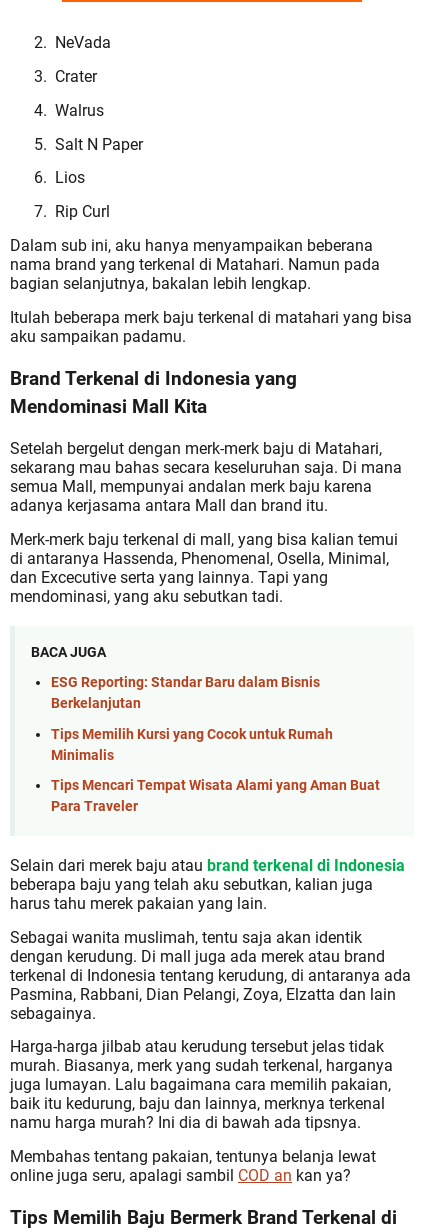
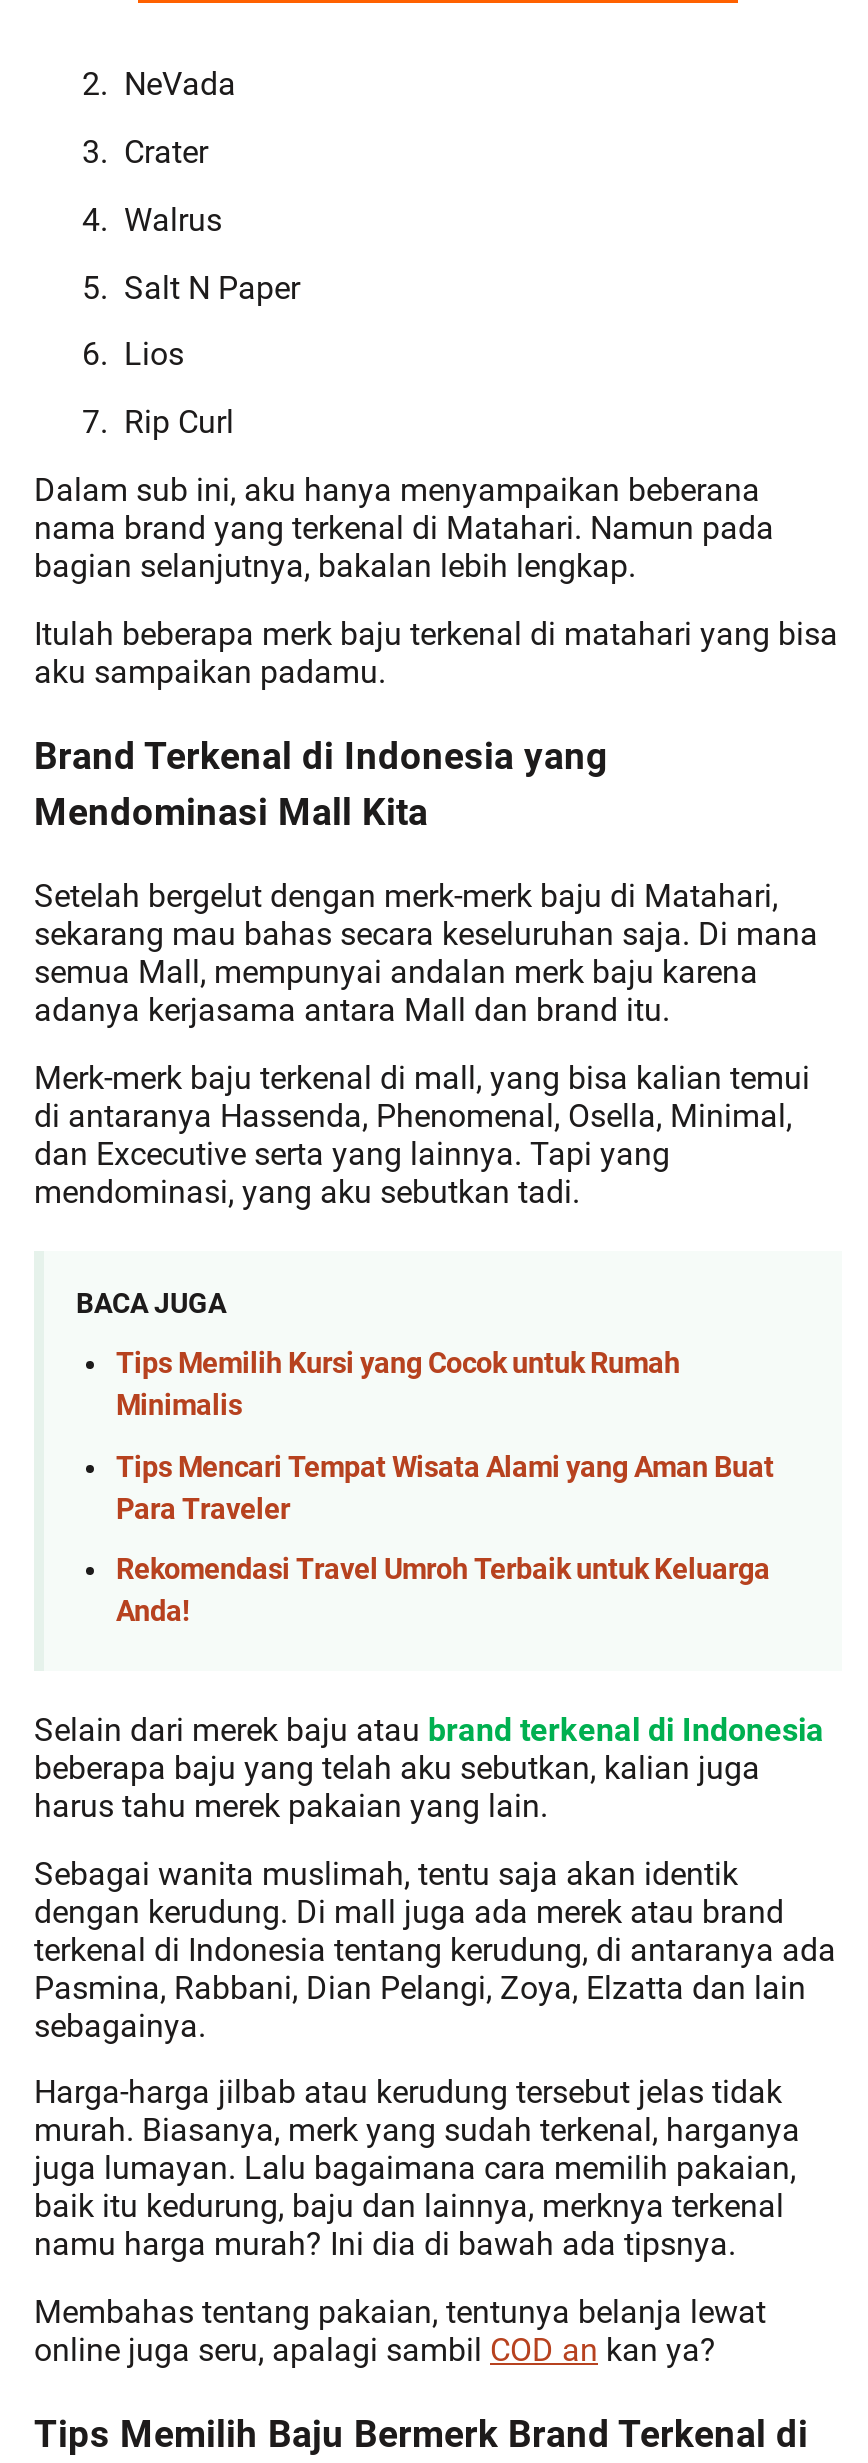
- ESG Reporting: Standar Baru dalam Bisnis
- Berkelanjutan

moved up: Tips Memilih Kursi yang Cocok untuk Rumah | Minimalis | Tips Mencari Tempat Wisata Alami yang Aman Buat | Para Traveler

+ Rekomendasi Travel Umroh Terbaik untuk Keluarga
+ Anda!
